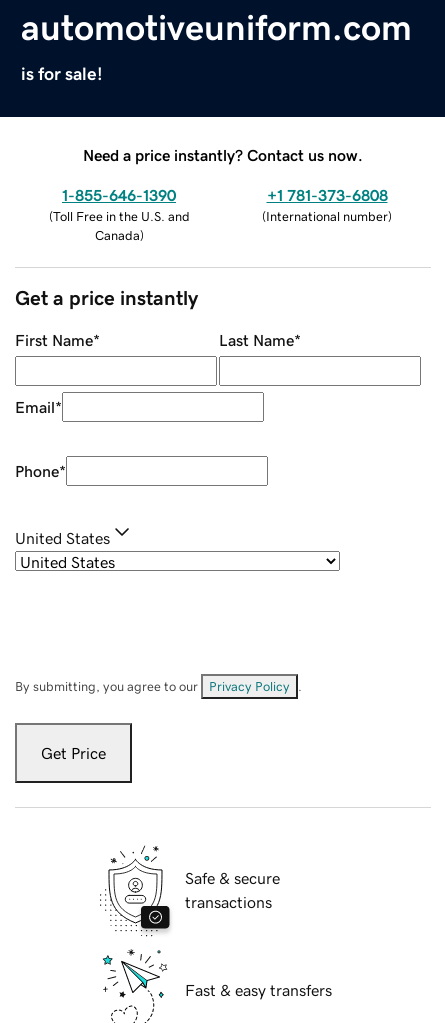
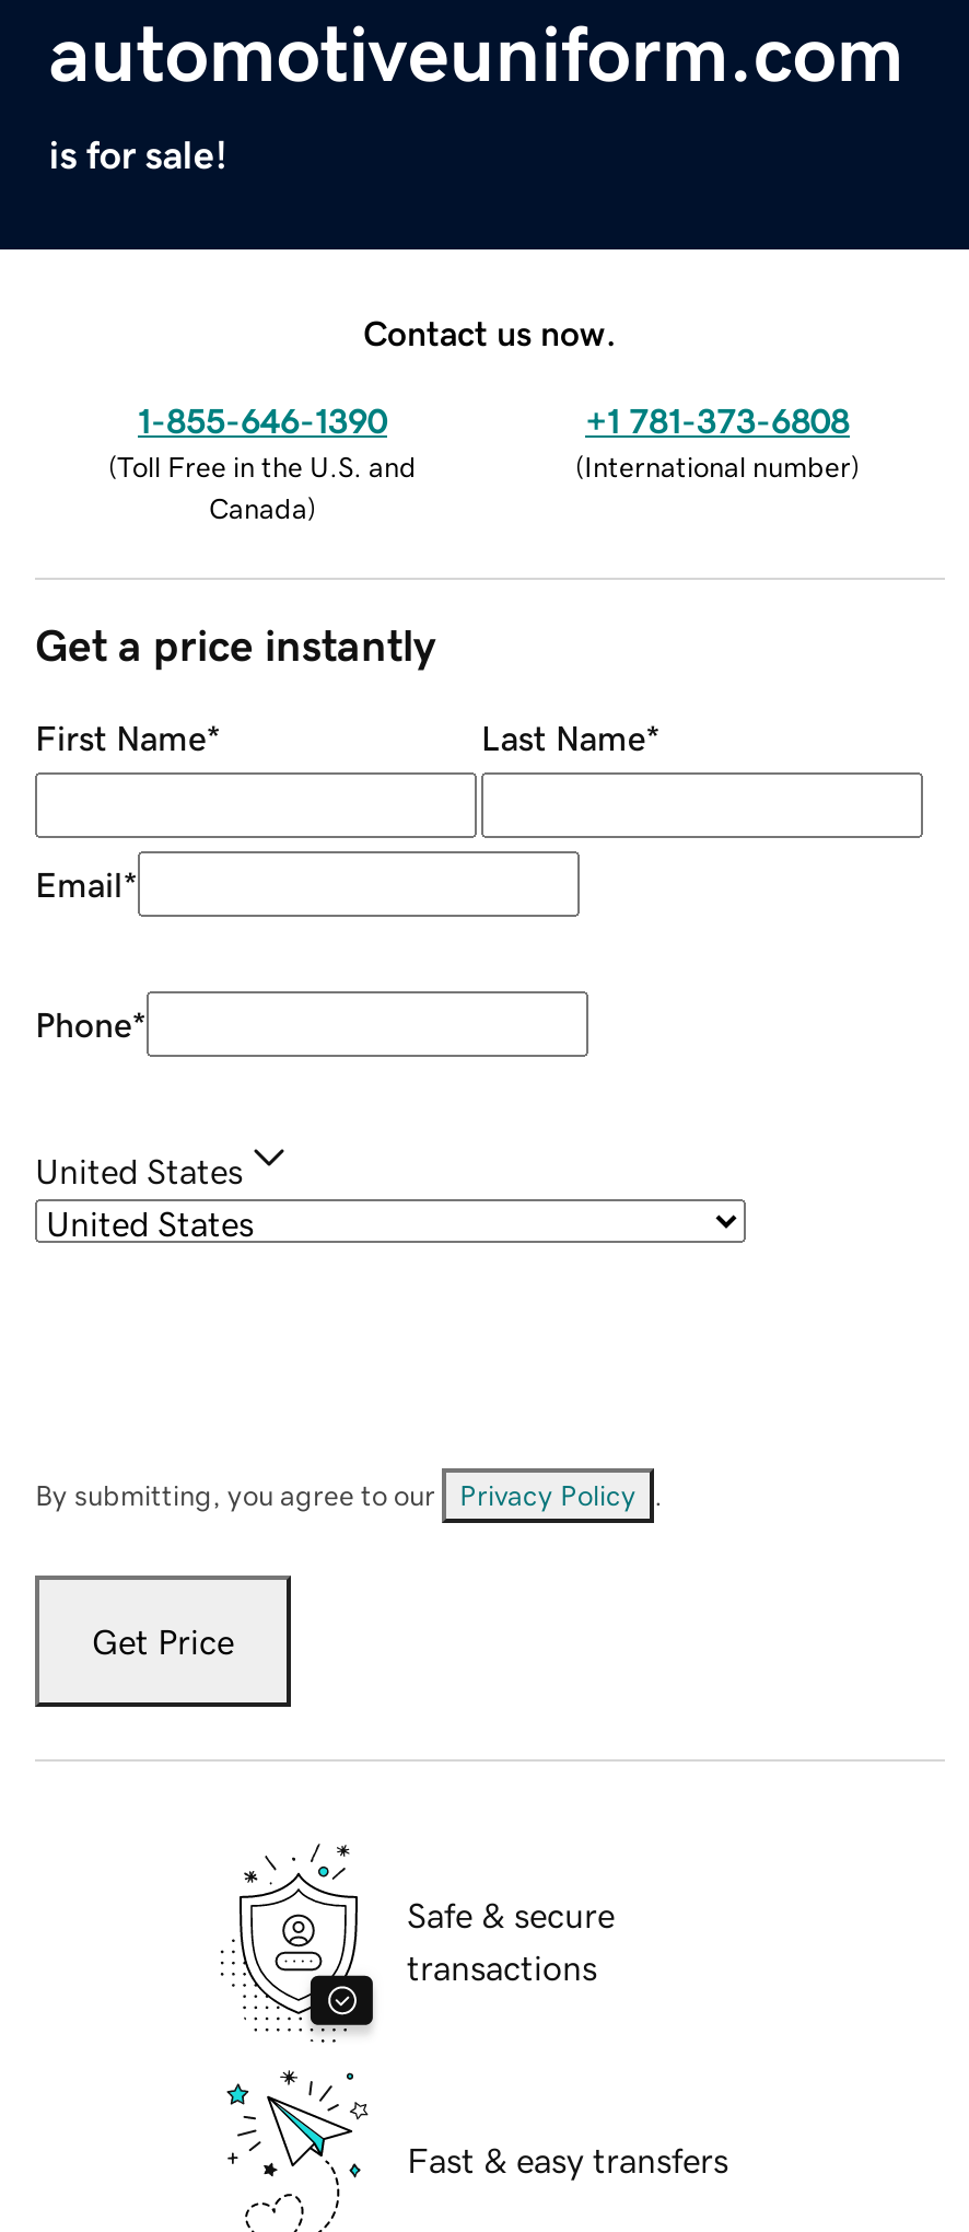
- Need a price instantly? Contact us now.
+ Contact us now.
